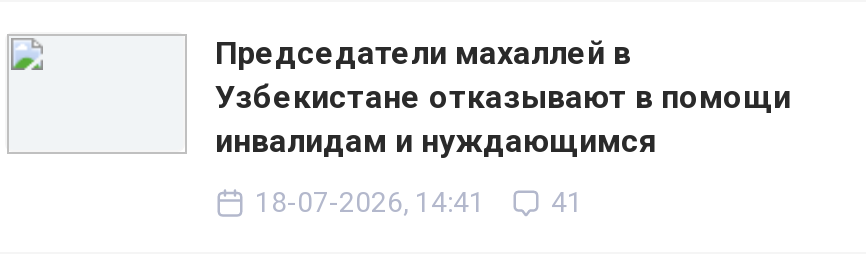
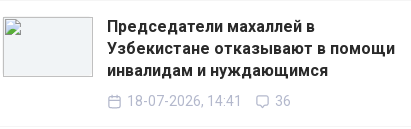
- 41
+ 36
